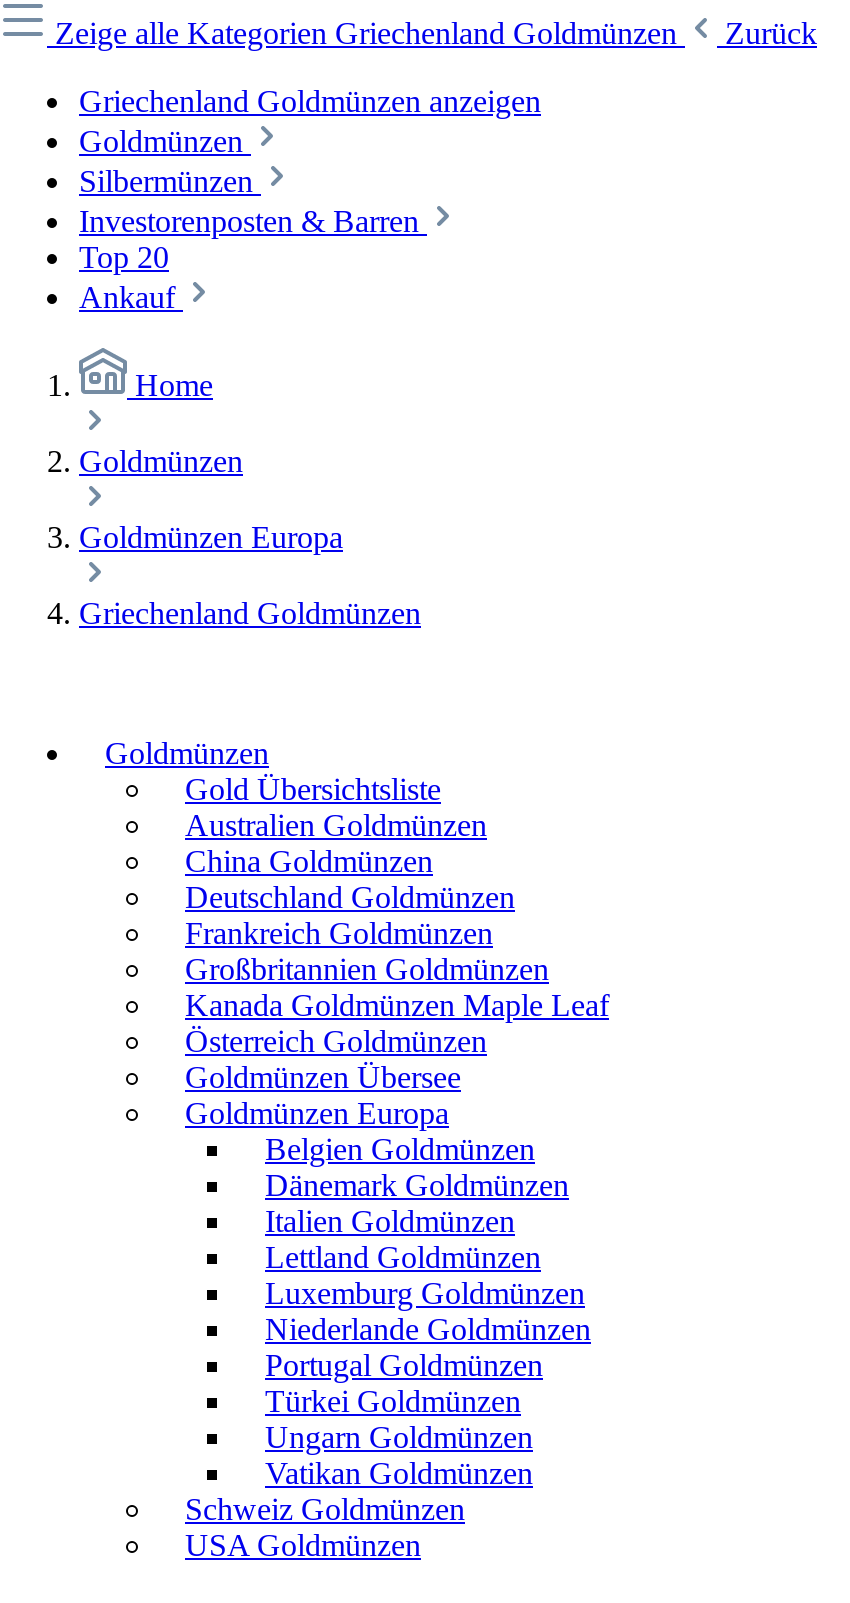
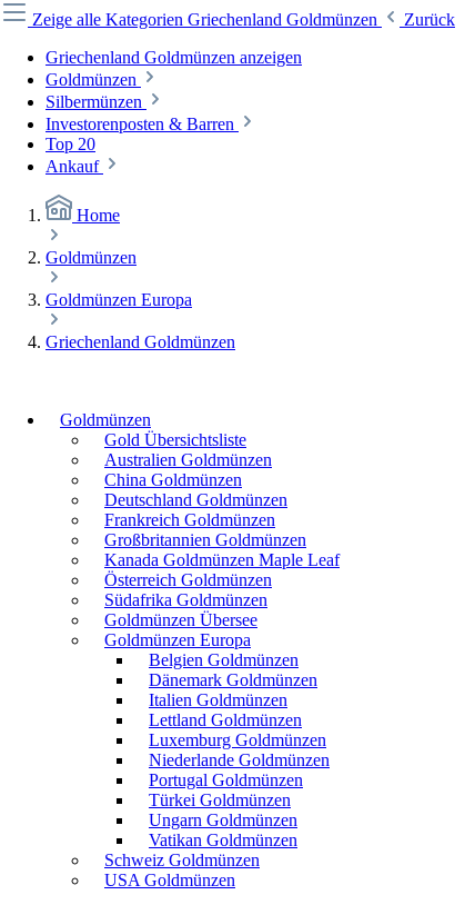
+ Südafrika Goldmünzen
